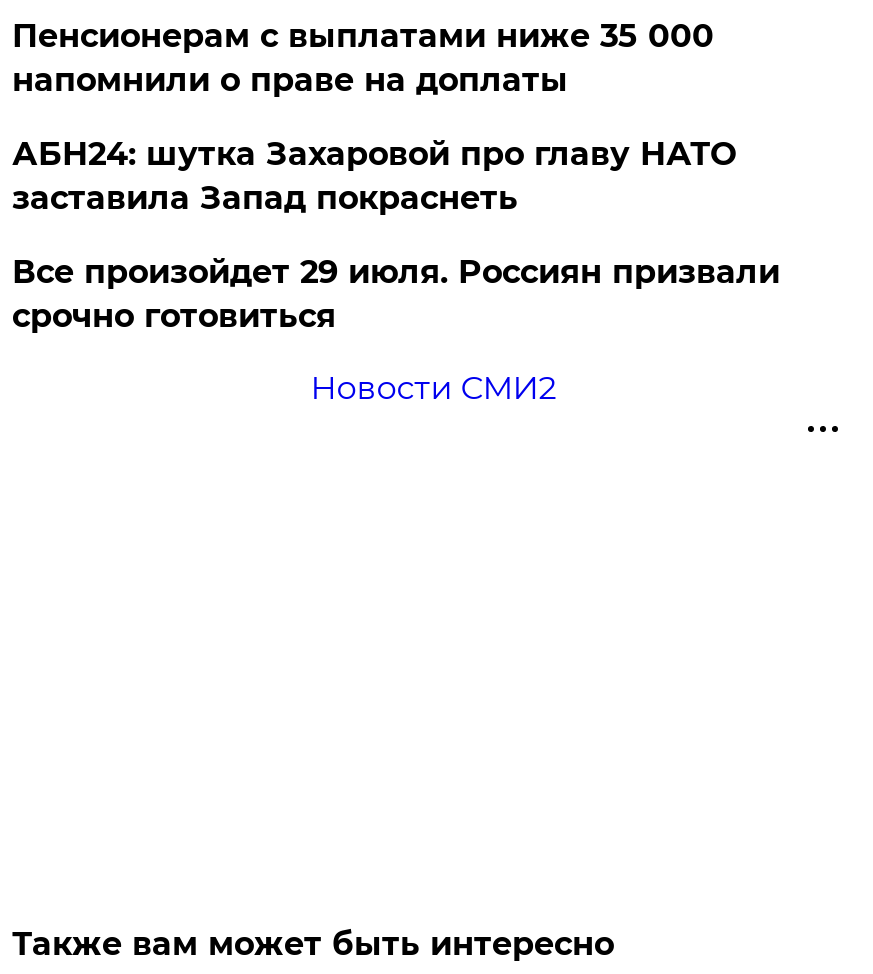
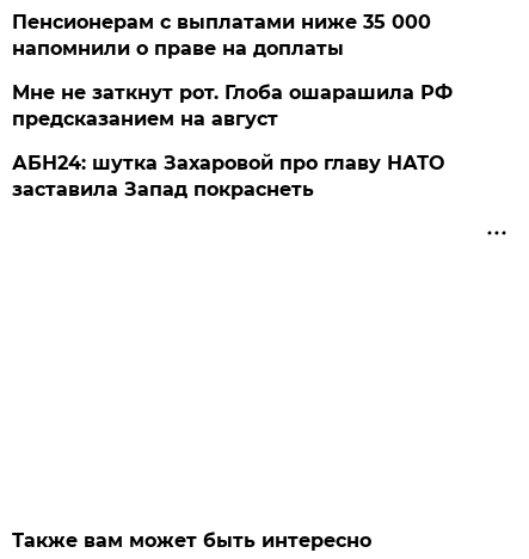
+ Мне не заткнут рот. Глоба ошарашила РФ
+ предсказанием на август

moved down: АБН24: шутка Захаровой про главу НАТО | заставила Запад покраснеть

- Все произойдет 29 июля. Россиян призвали
- срочно готовиться
- Новости СМИ2
